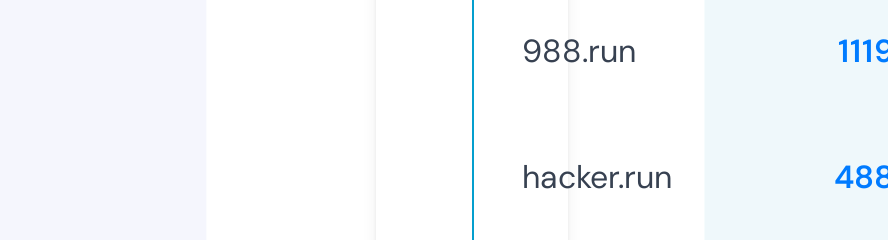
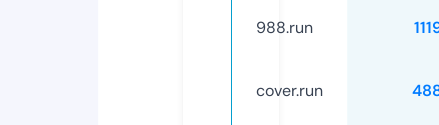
- hacker.run
+ cover.run
